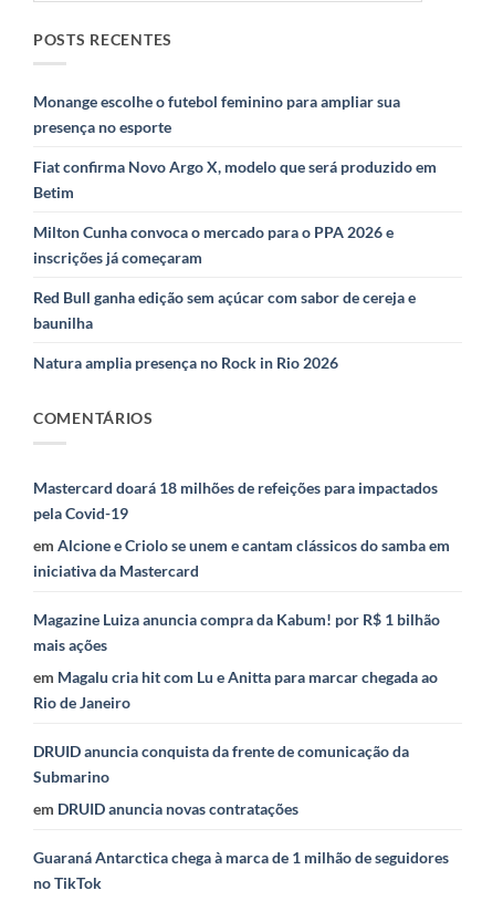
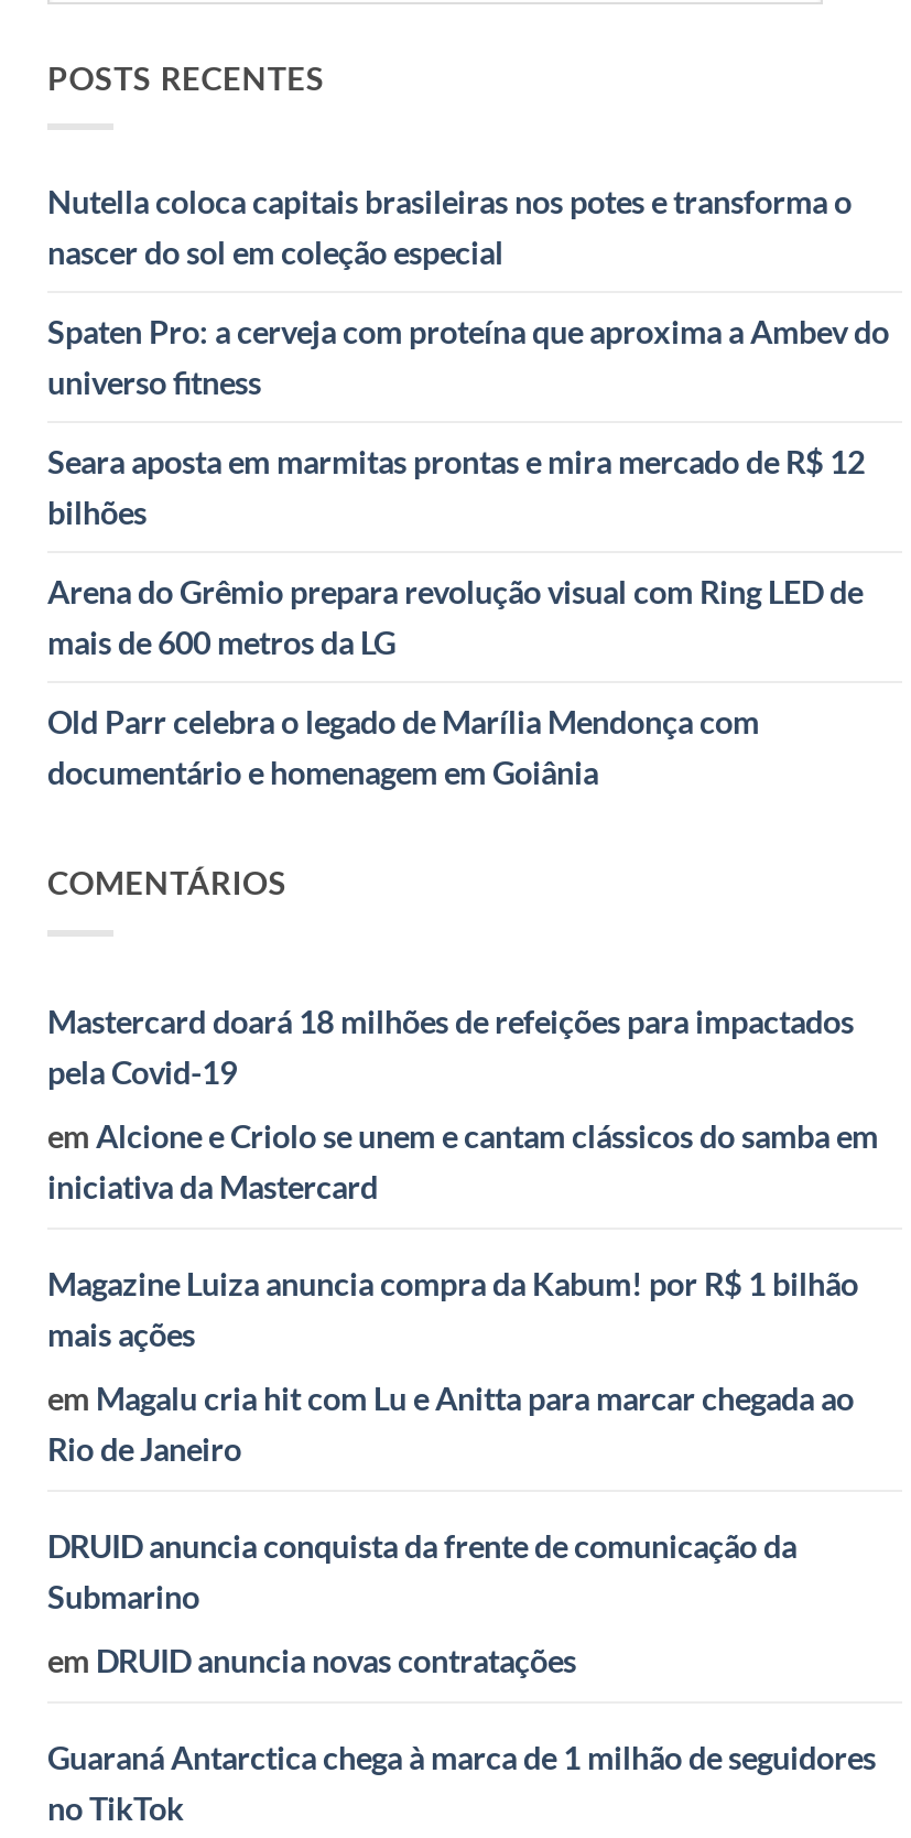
- Monange escolhe o futebol feminino para ampliar sua
- presença no esporte
+ Nutella coloca capitais brasileiras nos potes e transforma o
+ nascer do sol em coleção especial

- Fiat confirma Novo Argo X, modelo que será produzido em
- Betim
+ Spaten Pro: a cerveja com proteína que aproxima a Ambev do
+ universo fitness

- Milton Cunha convoca o mercado para o PPA 2026 e
- inscrições já começaram
+ Seara aposta em marmitas prontas e mira mercado de R$ 12
+ bilhões

- Red Bull ganha edição sem açúcar com sabor de cereja e
- baunilha
+ Arena do Grêmio prepara revolução visual com Ring LED de
+ mais de 600 metros da LG

- Natura amplia presença no Rock in Rio 2026
+ Old Parr celebra o legado de Marília Mendonça com
+ documentário e homenagem em Goiânia
